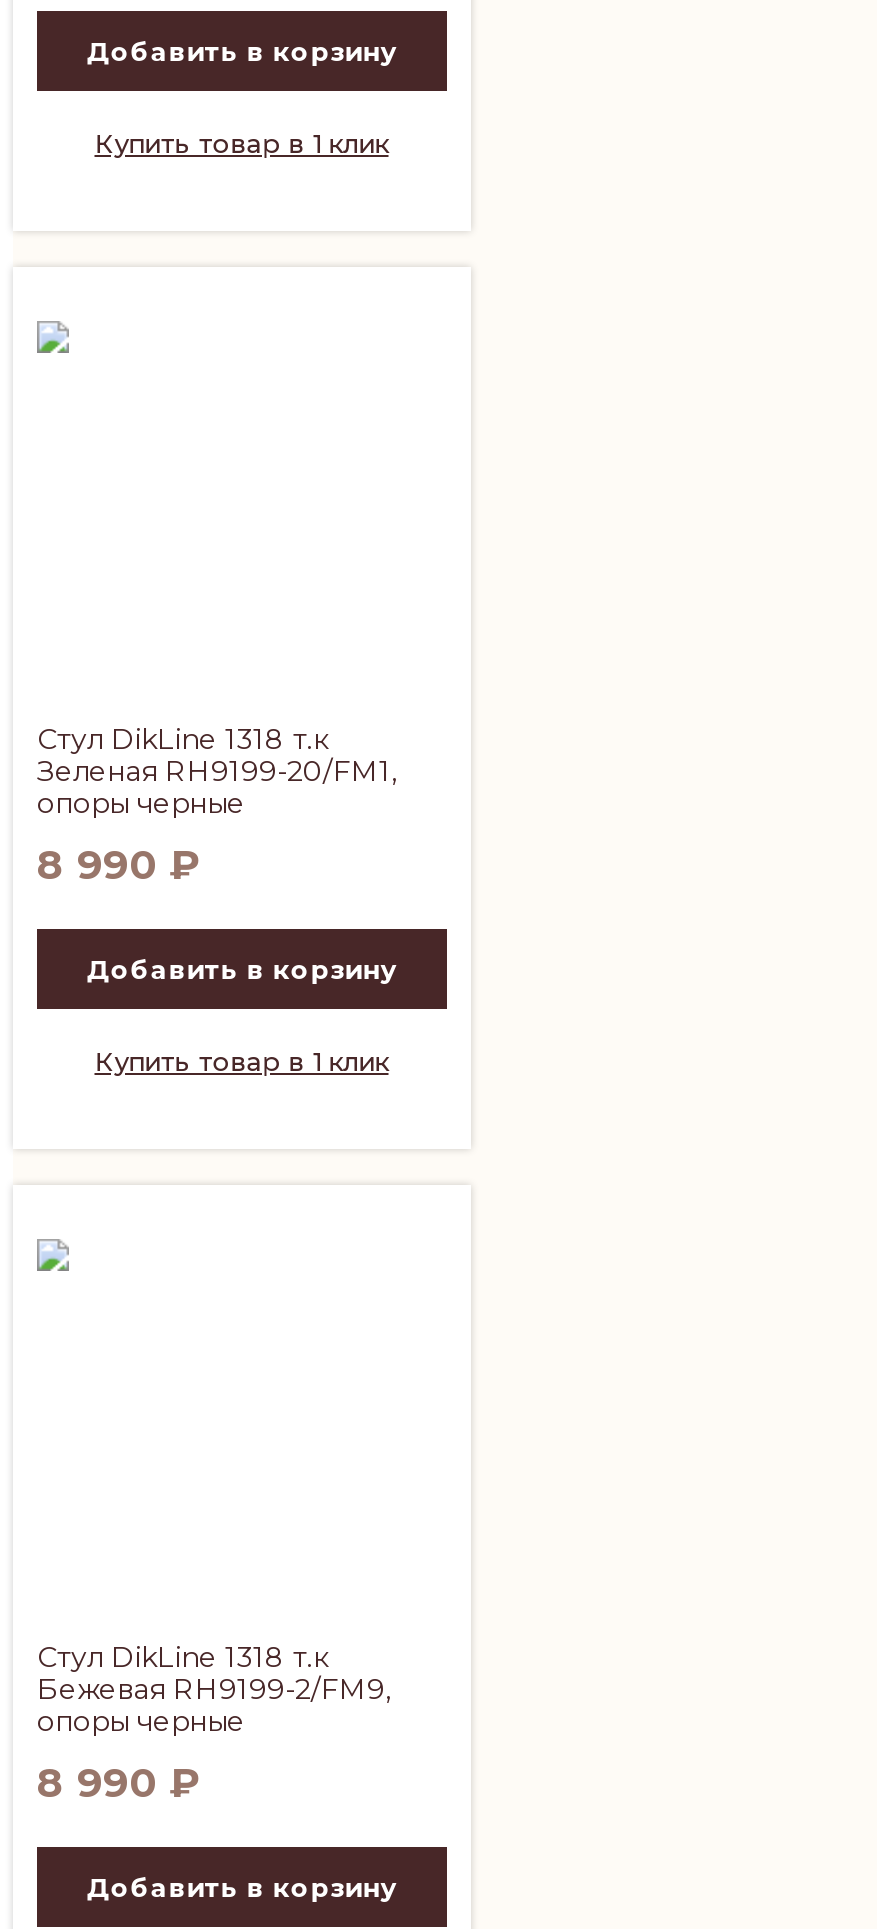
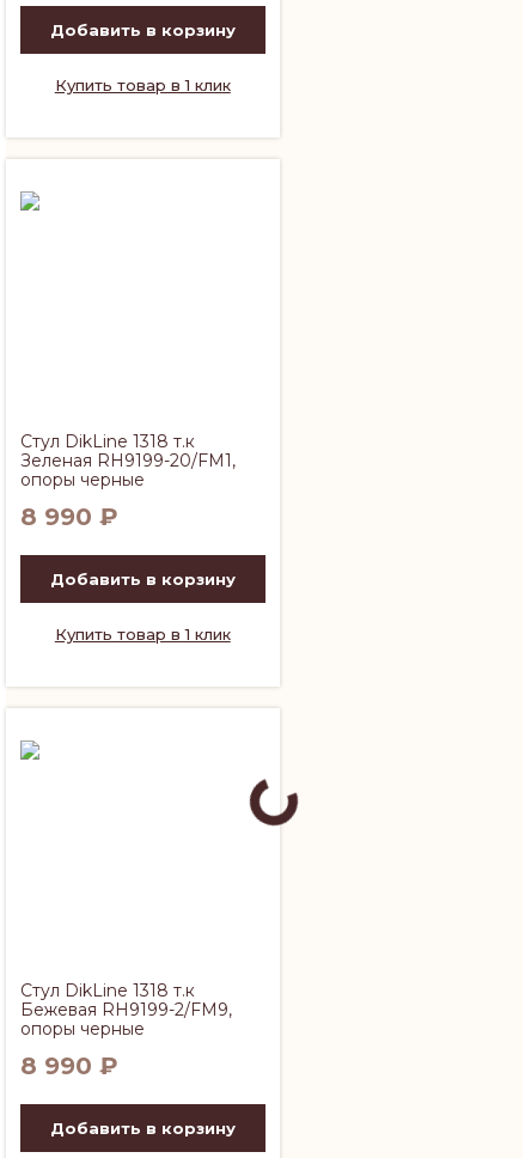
+ [image]
